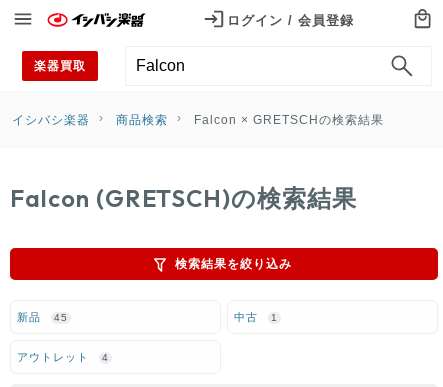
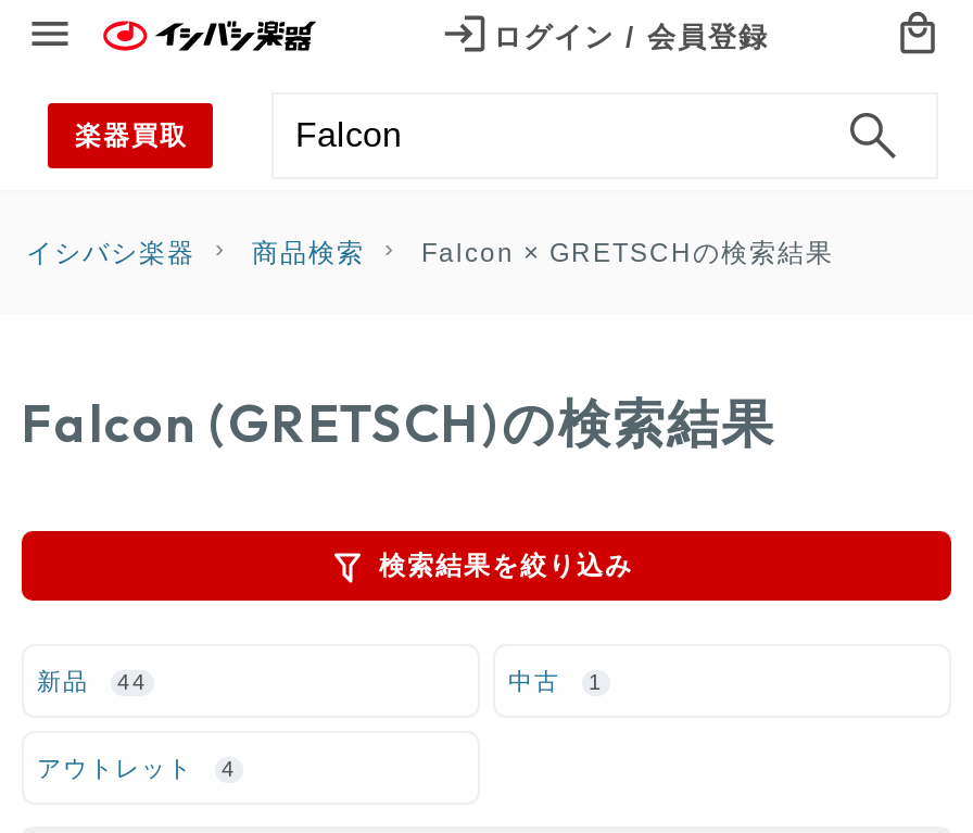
- 45
+ 44
